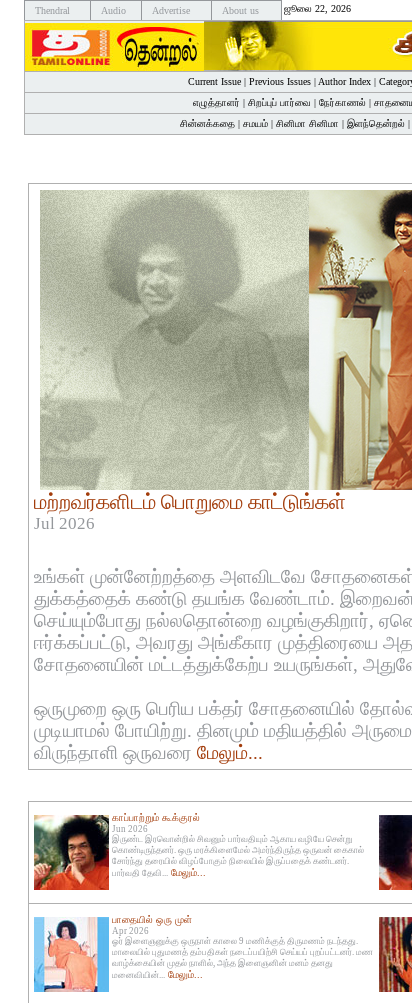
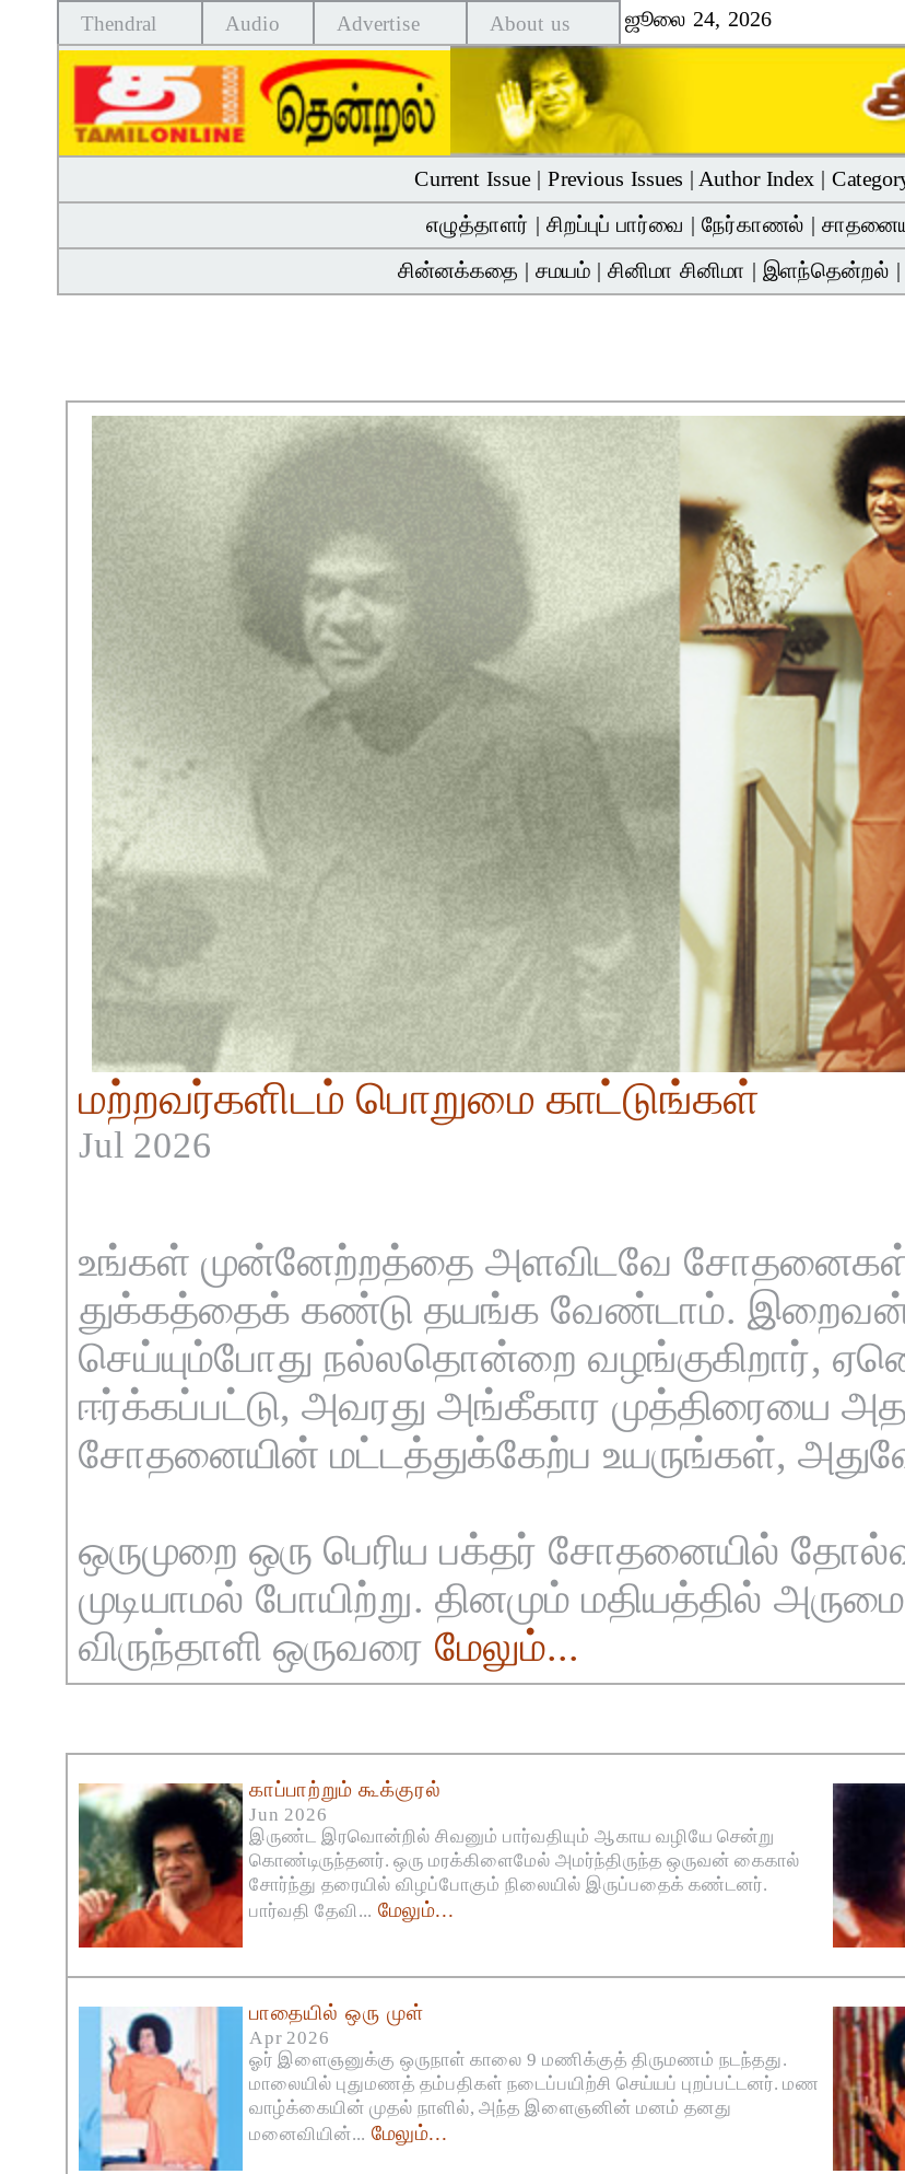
- ஜூலை 22, 2026
+ ஜூலை 24, 2026
